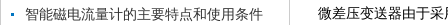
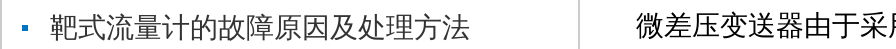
- 智能磁电流量计的主要特点和使用条件
+ 靶式流量计的故障原因及处理方法
